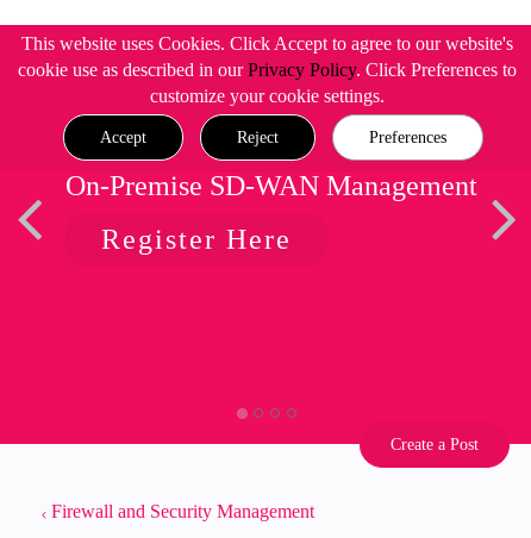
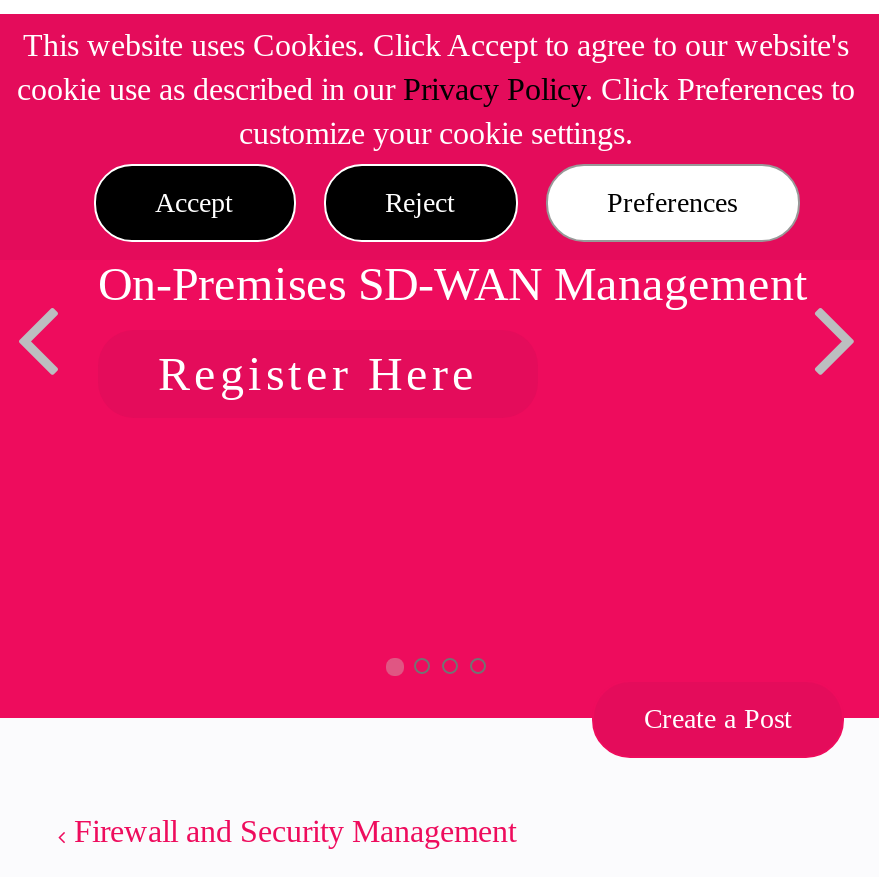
- On-Premise SD-WAN Management
+ On-Premises SD-WAN Management
